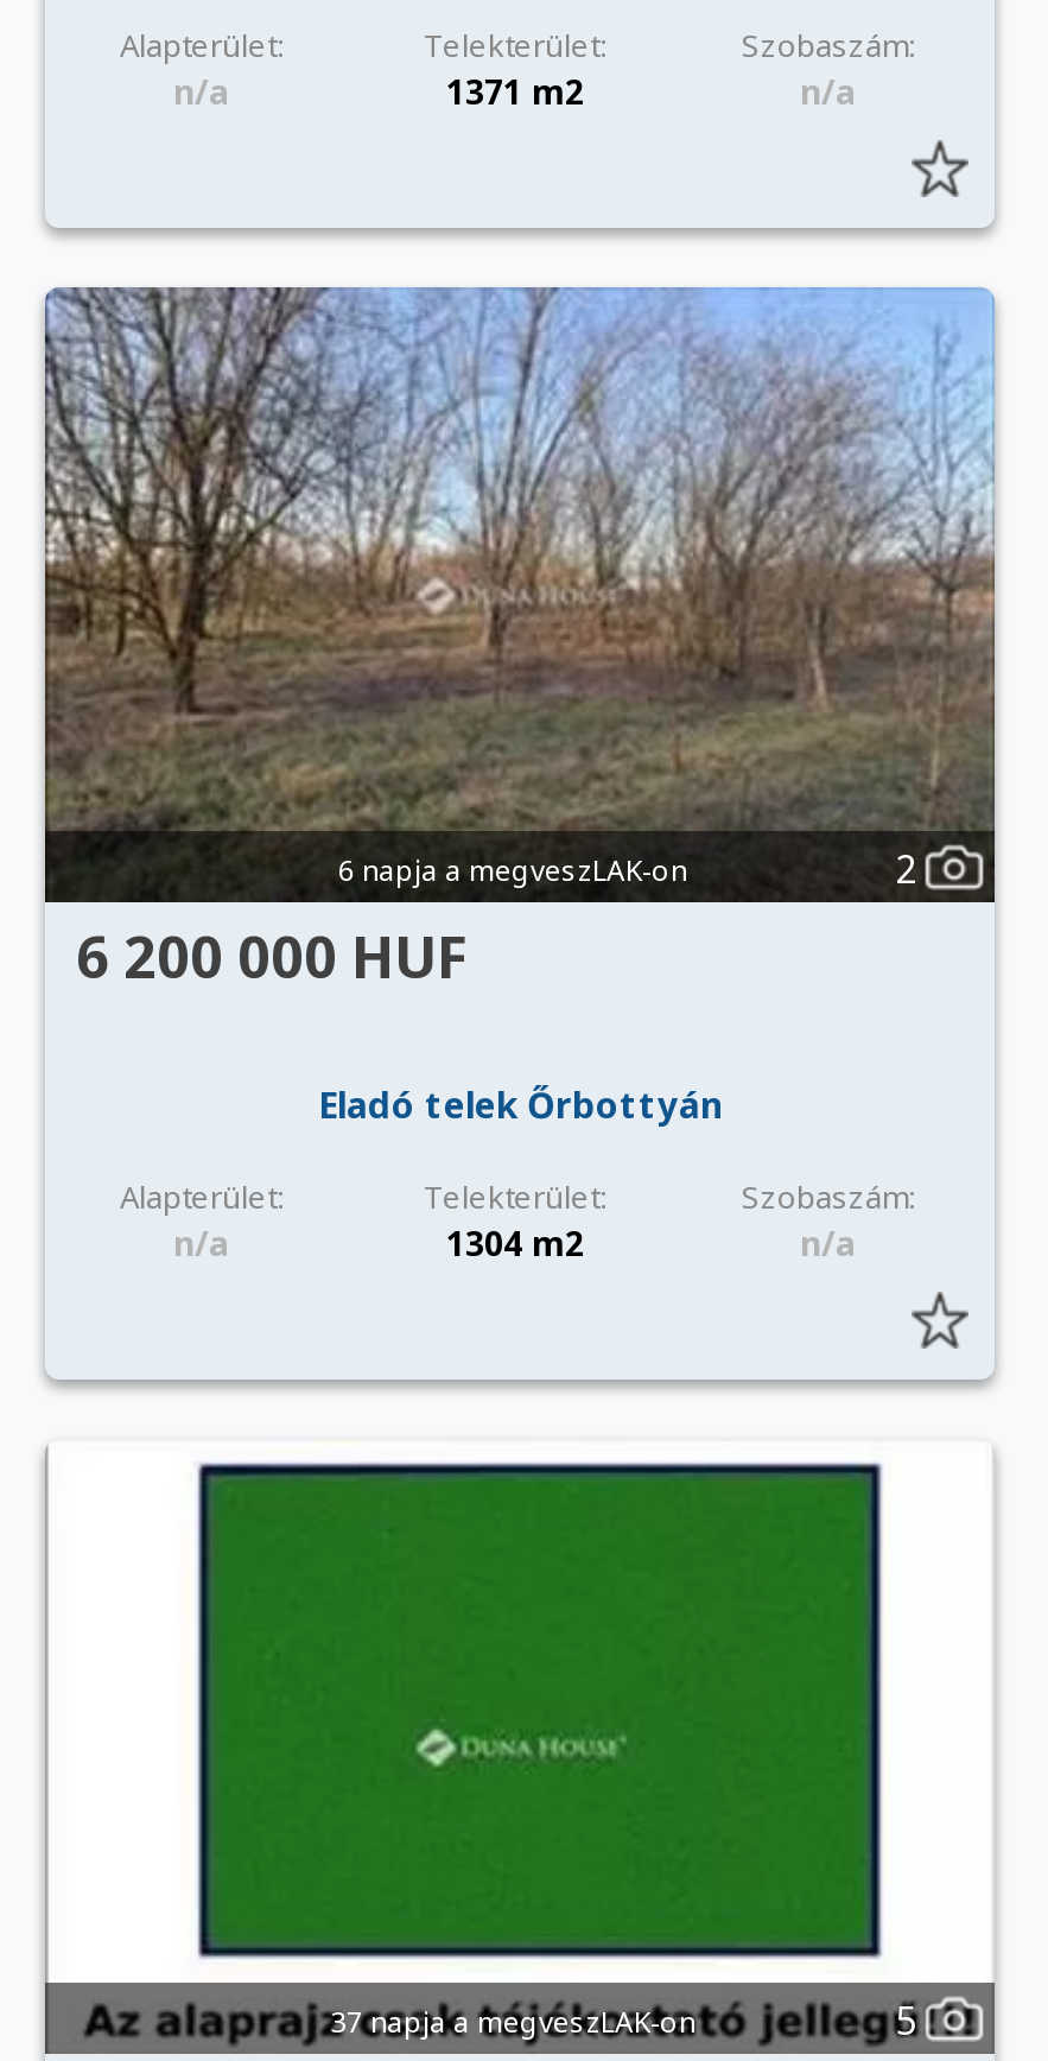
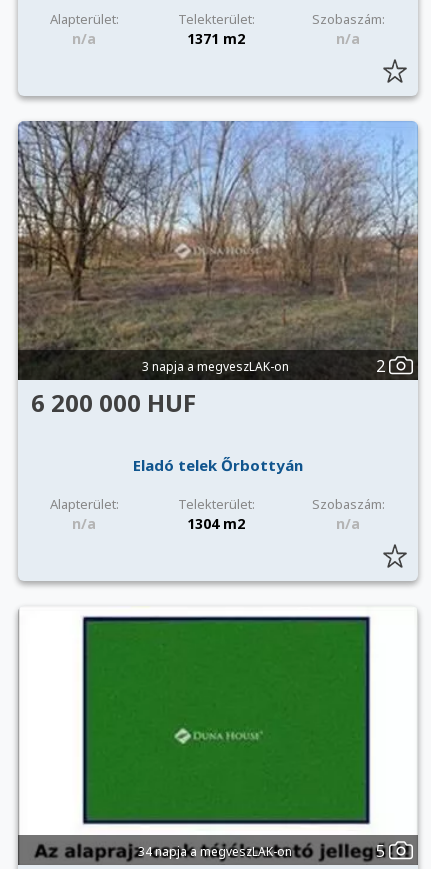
- 6 napja a megveszLAK-on
+ 3 napja a megveszLAK-on

- 37 napja a megveszLAK-on
+ 34 napja a megveszLAK-on
